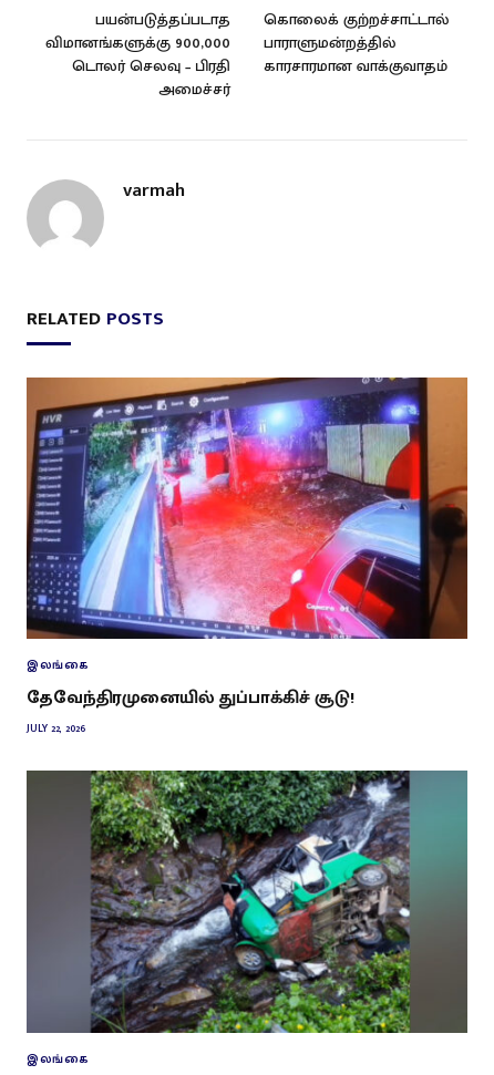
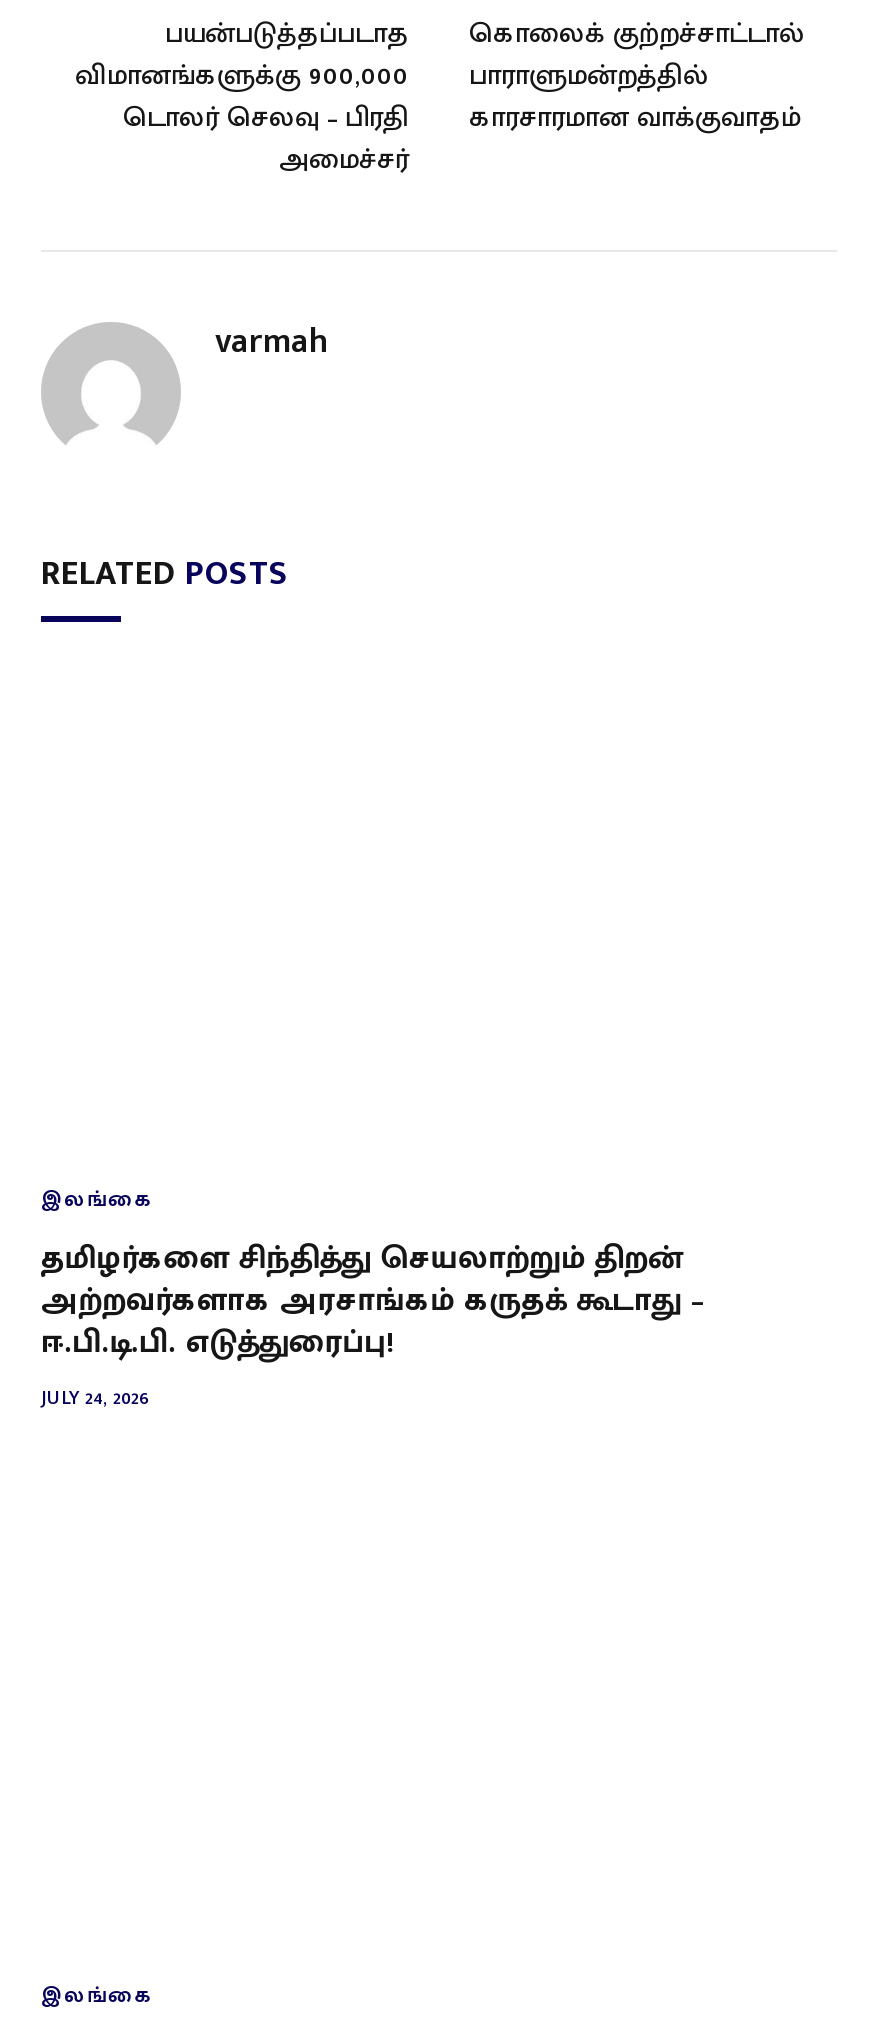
- [image]

- தேவேந்திரமுனையில் துப்பாக்கிச் சூடு!
- JULY 22, 2026
+ தமிழர்களை சிந்தித்து செயலாற்றும் திறன்
+ அற்றவர்களாக அரசாங்கம் கருதக் கூடாது –
+ ஈ.பி.டி.பி. எடுத்துரைப்பு!
+ JULY 24, 2026

- [image]
